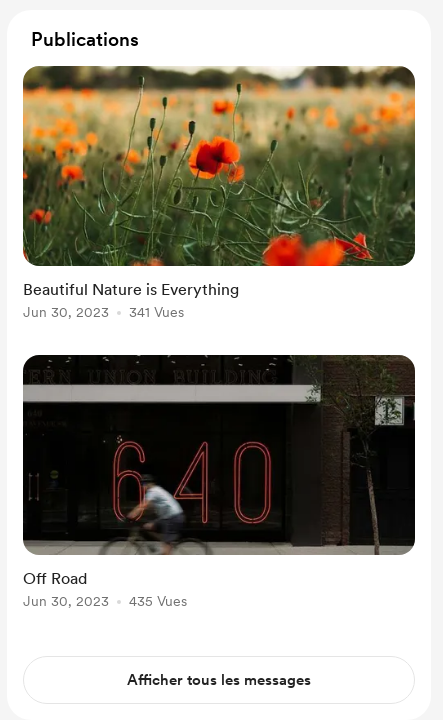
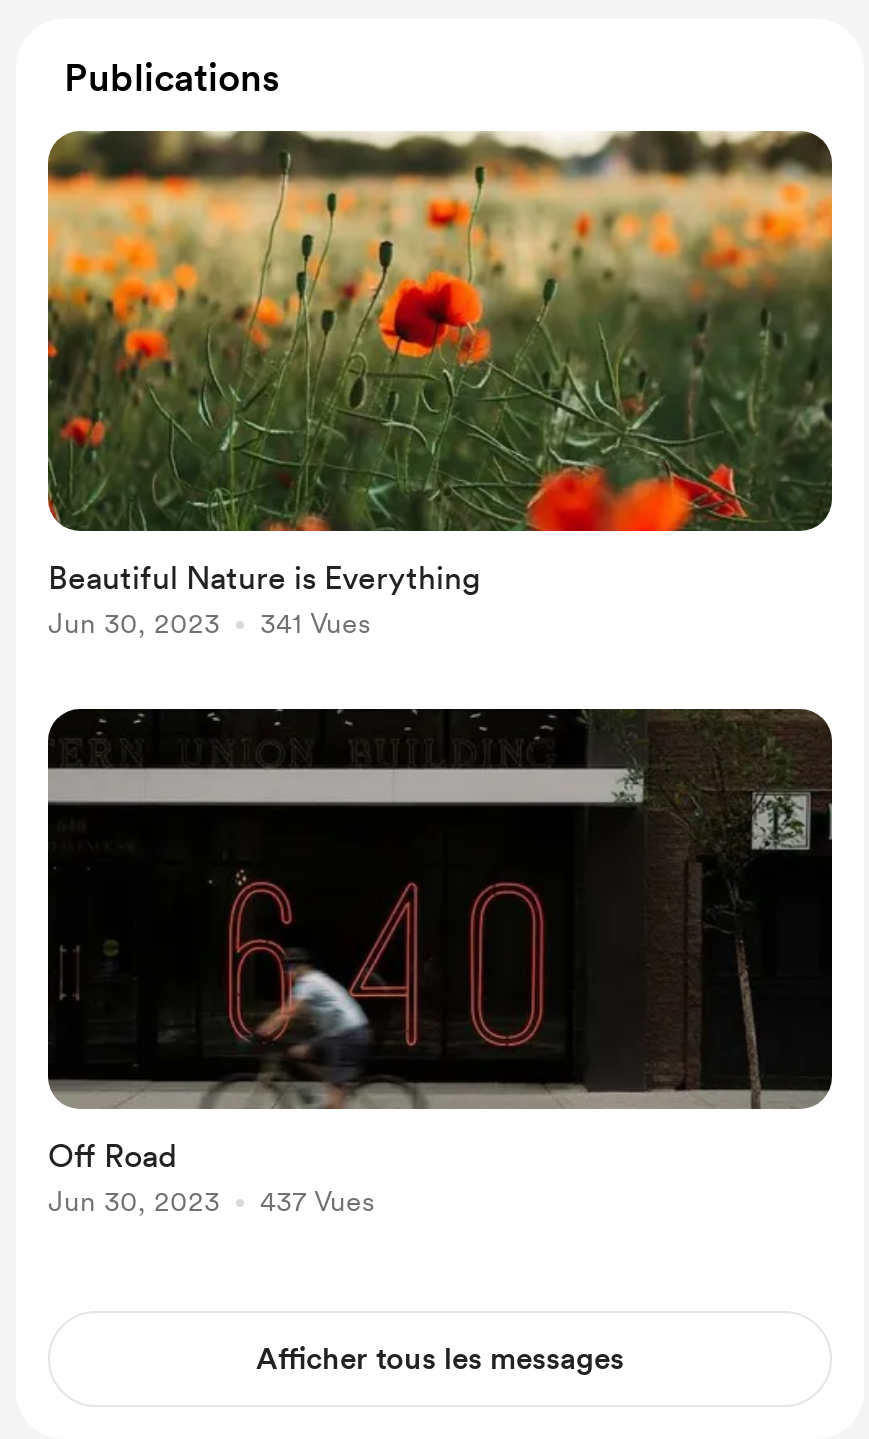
- Jun 30, 2023 435 Vues
+ Jun 30, 2023 437 Vues
